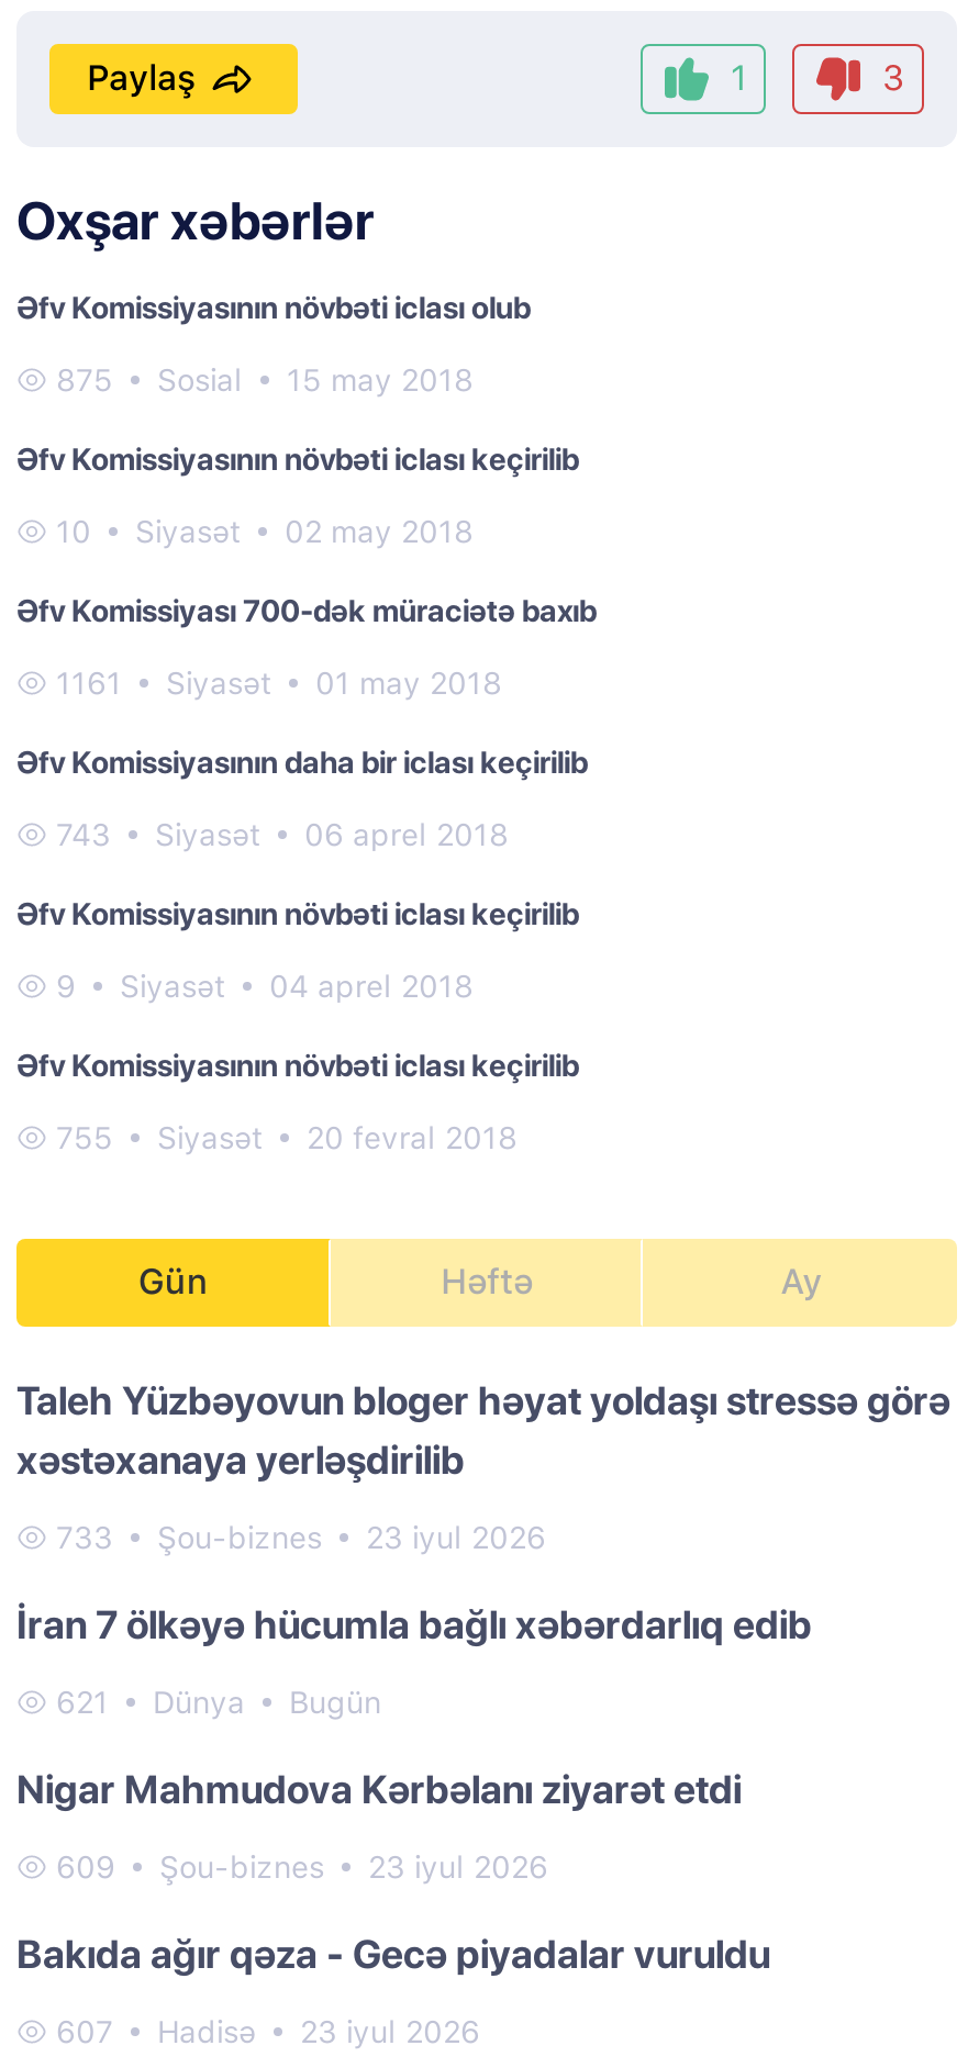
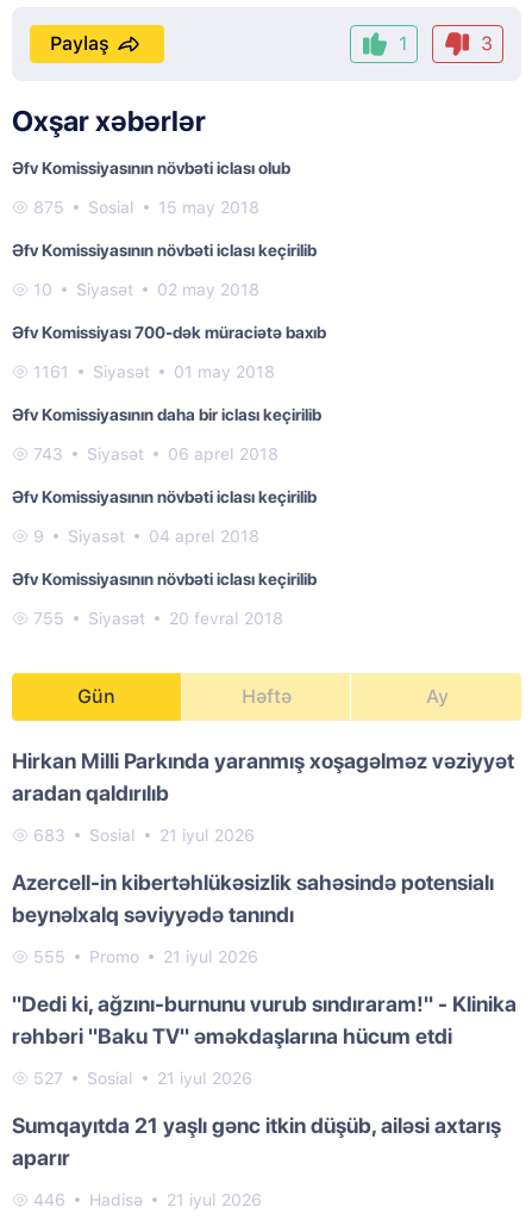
- Taleh Yüzbəyovun bloger həyat yoldaşı stressə görə
- xəstəxanaya yerləşdirilib
+ Hirkan Milli Parkında yaranmış xoşagəlməz vəziyyət
+ aradan qaldırılıb

- 733
- Şou-biznes
- 23 iyul 2026
+ 683
+ Sosial
+ 21 iyul 2026

- İran 7 ölkəyə hücumla bağlı xəbərdarlıq edib
+ Azercell-in kibertəhlükəsizlik sahəsində potensialı
+ beynəlxalq səviyyədə tanındı

- 621
- Dünya
- Bugün
+ 555
+ Promo
+ 21 iyul 2026

- Nigar Mahmudova Kərbəlanı ziyarət etdi
+ "Dedi ki, ağzını-burnunu vurub sındıraram!" - Klinika
+ rəhbəri "Baku TV" əməkdaşlarına hücum etdi

- 609
- Şou-biznes
- 23 iyul 2026
+ 527
+ Sosial
+ 21 iyul 2026

- Bakıda ağır qəza - Gecə piyadalar vuruldu
+ Sumqayıtda 21 yaşlı gənc itkin düşüb, ailəsi axtarış
+ aparır

- 607
+ 446

- 23 iyul 2026
+ 21 iyul 2026
